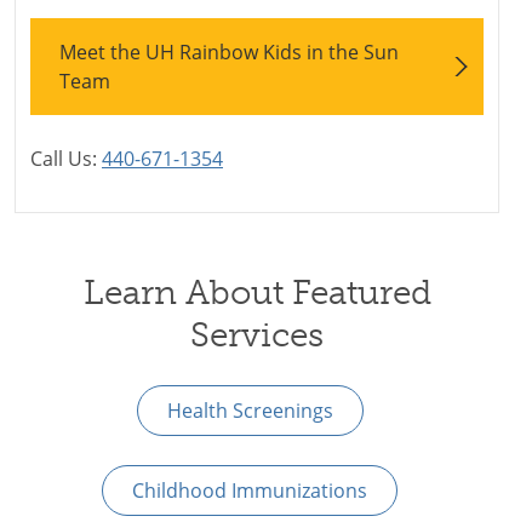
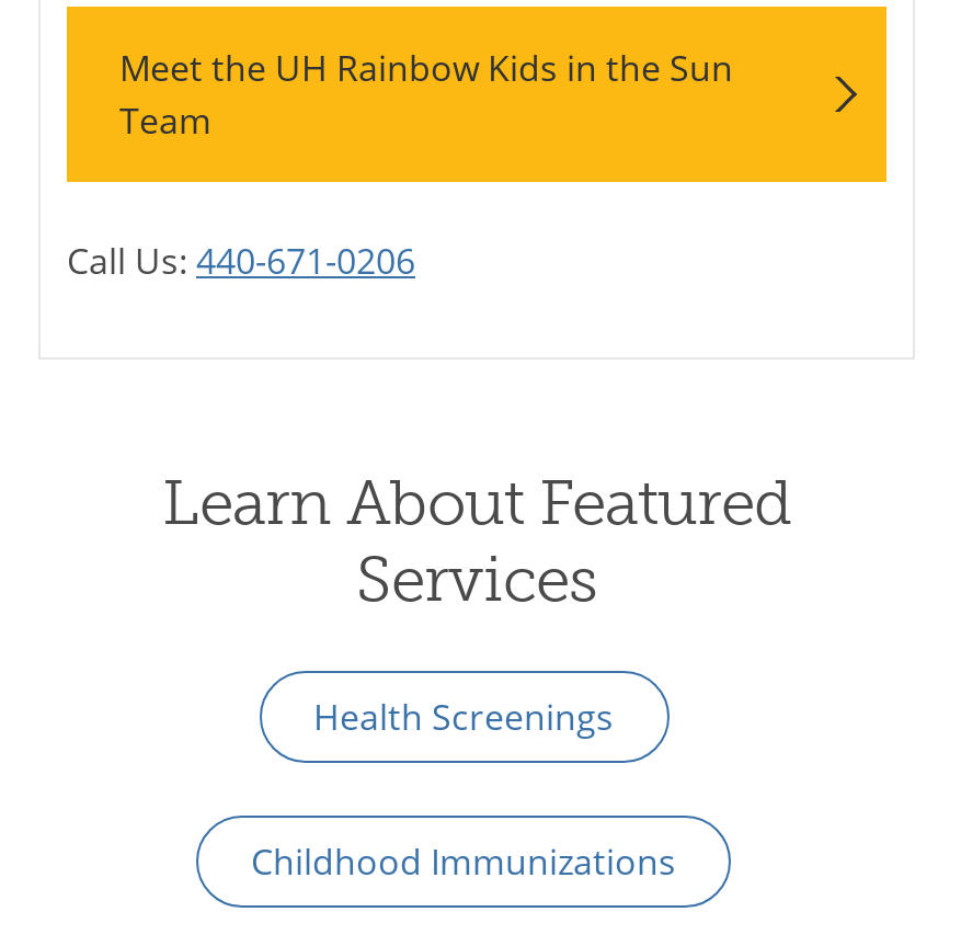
- Call Us: 440-671-1354
+ Call Us: 440-671-0206
